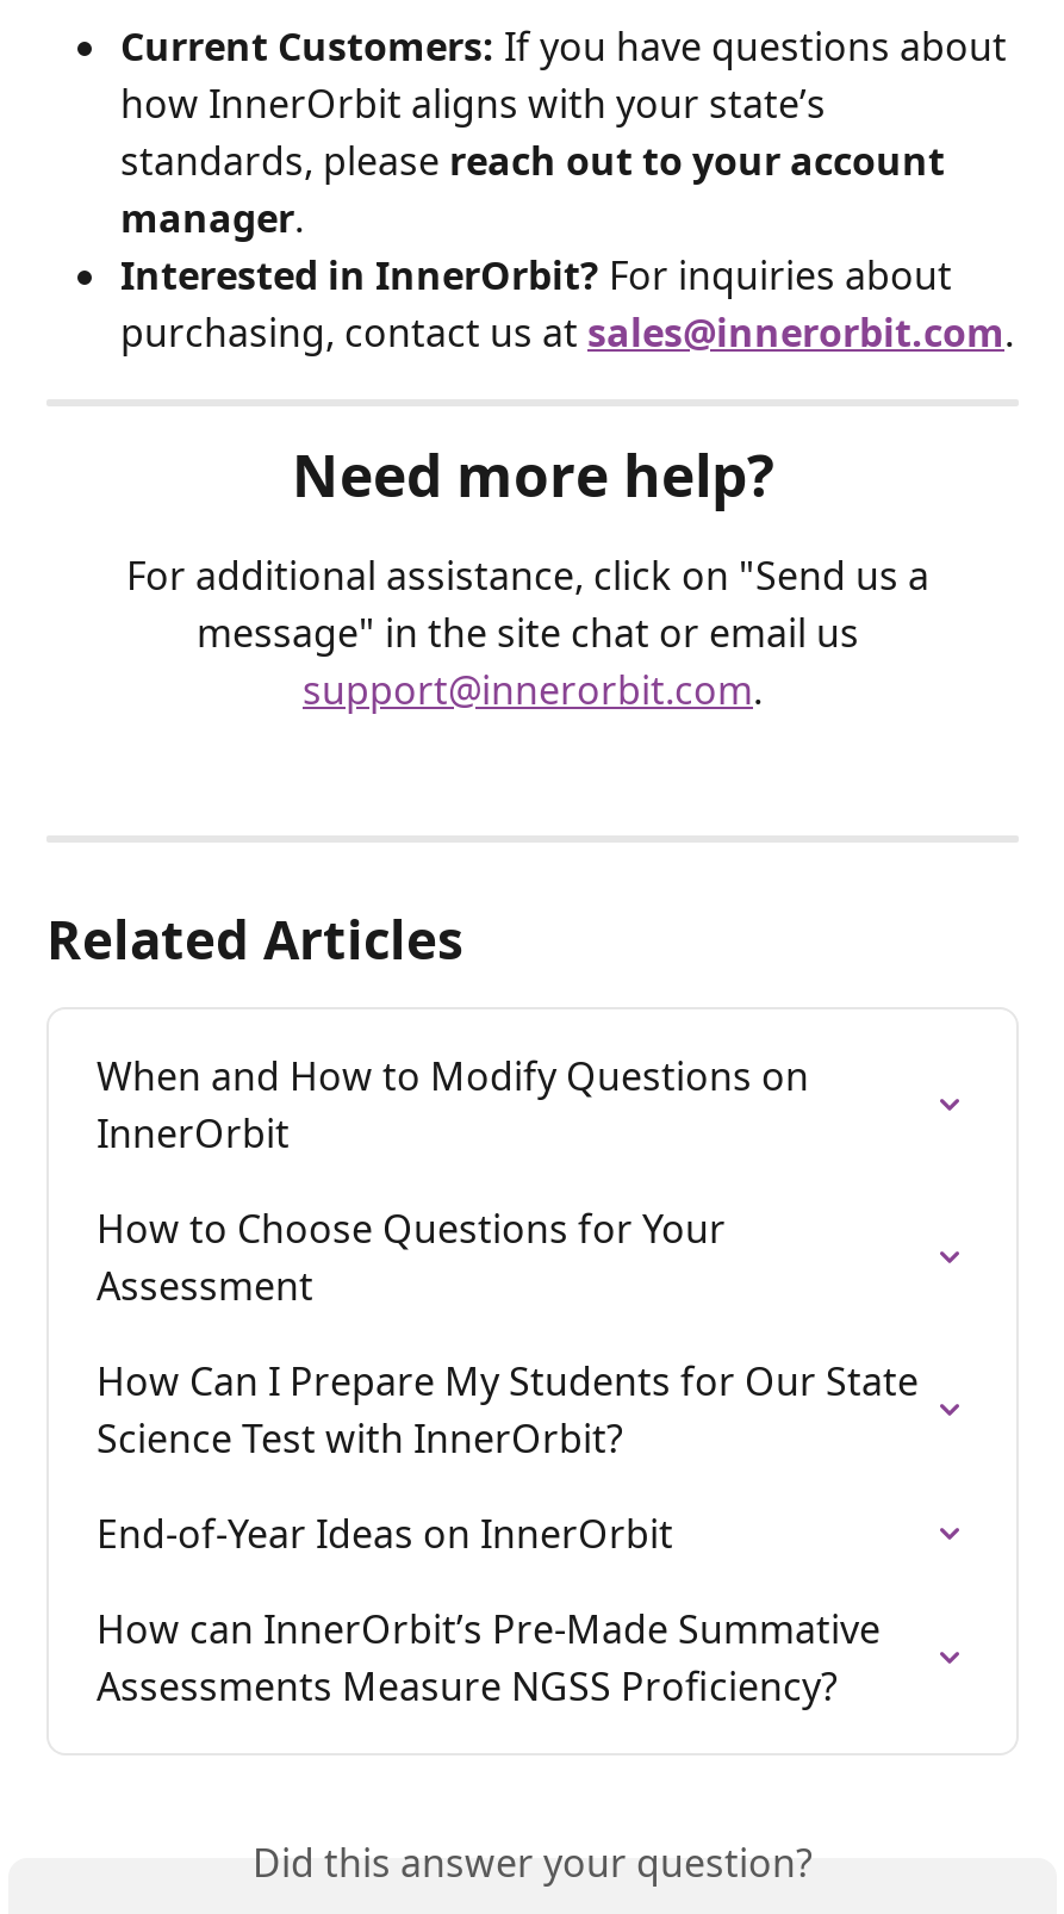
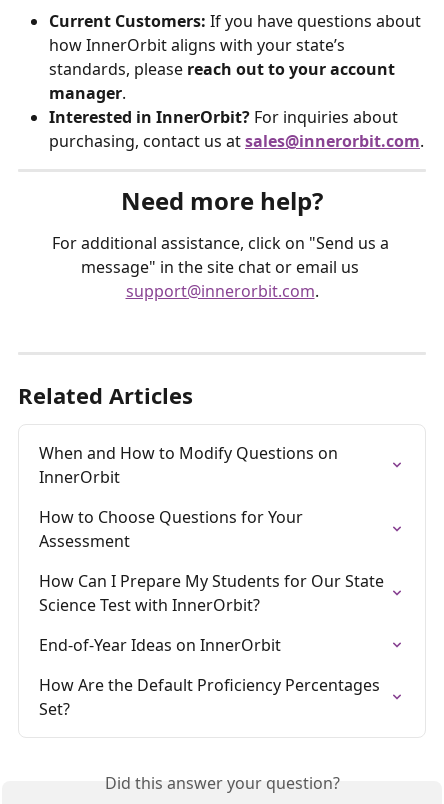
- How can InnerOrbit’s Pre-Made Summative
- Assessments Measure NGSS Proficiency?
+ How Are the Default Proficiency Percentages
+ Set?
